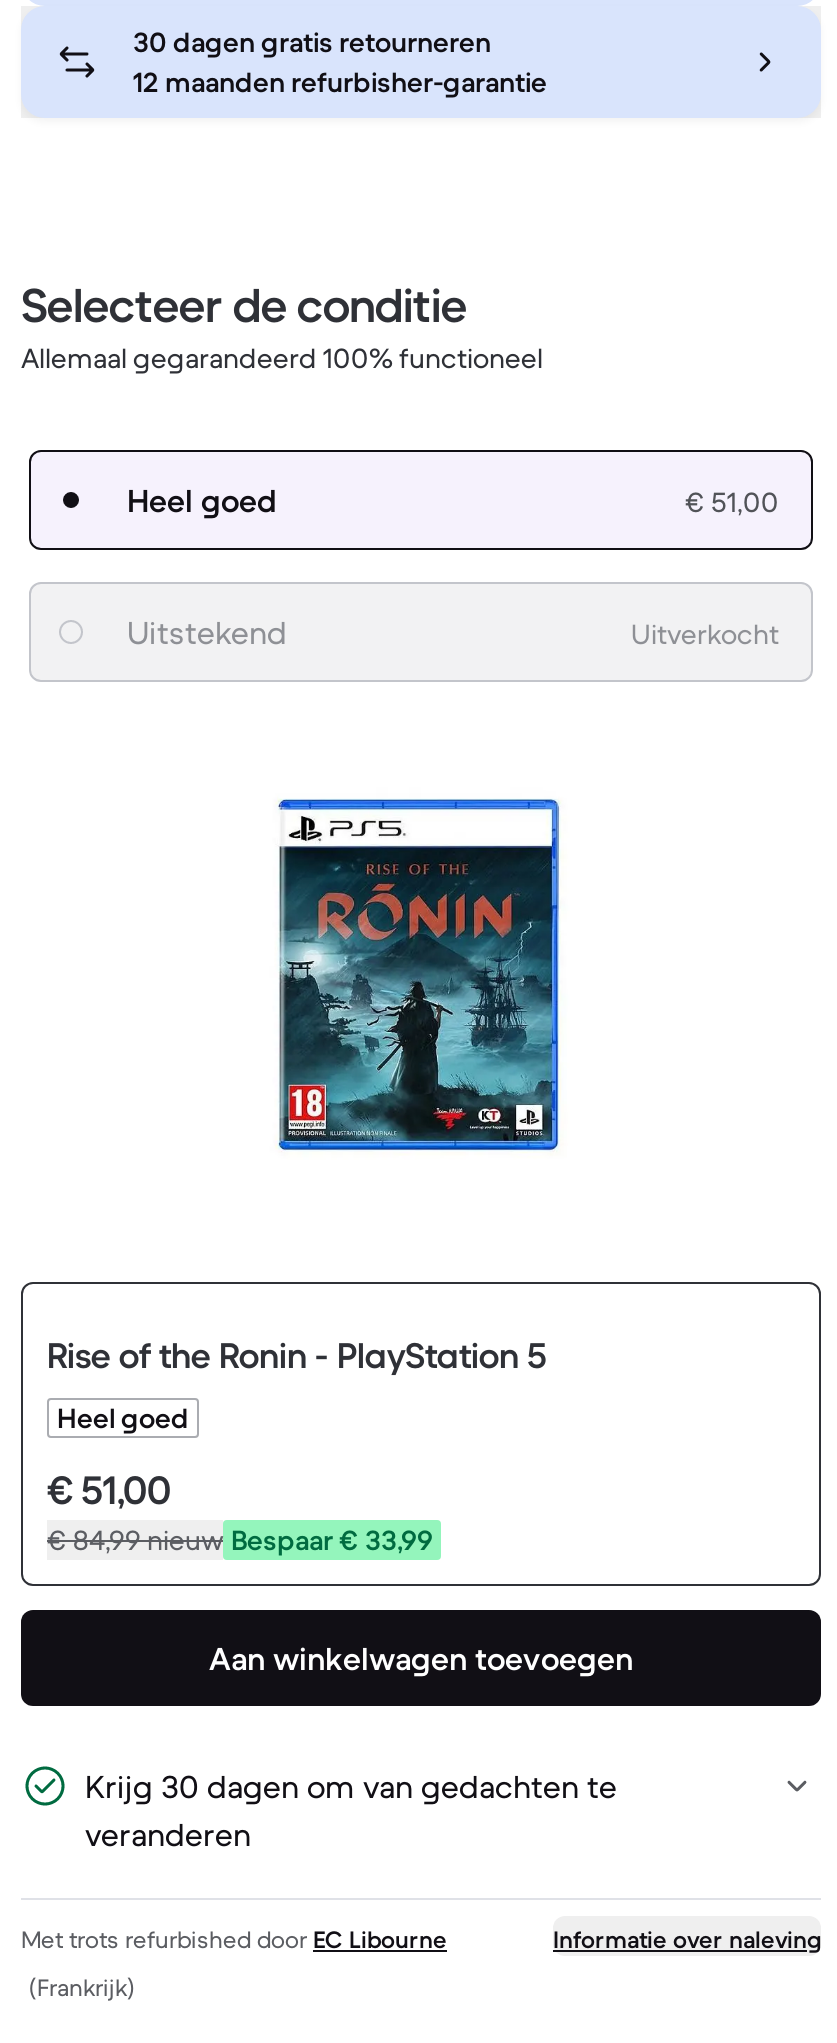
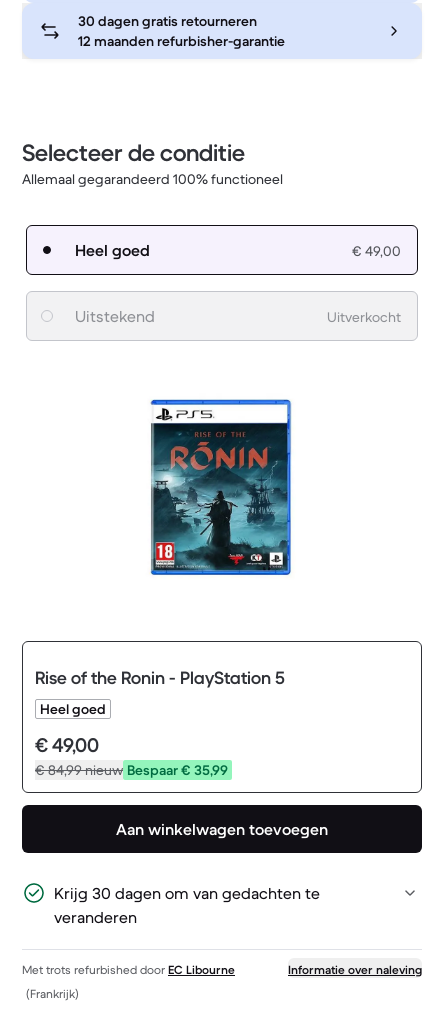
- € 51,00
+ € 49,00

- € 51,00
+ € 49,00

- € 84,99nieuw Bespaar € 33,99
+ € 84,99nieuw Bespaar € 35,99
